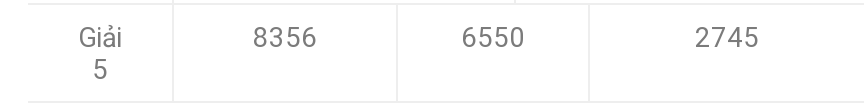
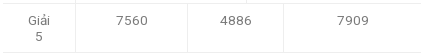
- 8356
+ 7560

- 6550
+ 4886

- 2745
+ 7909
